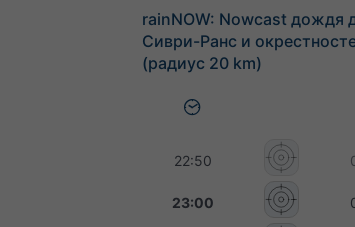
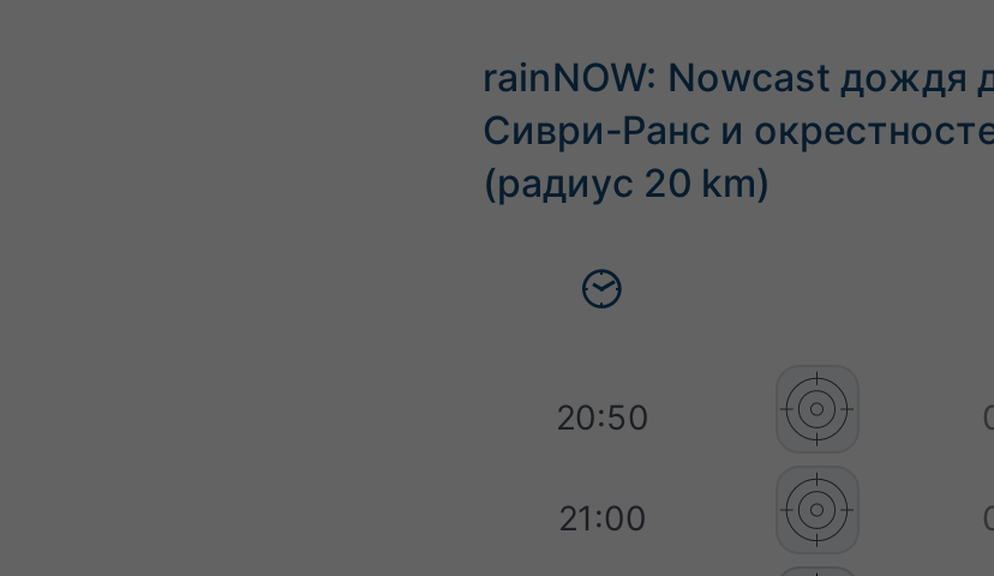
- 22:50
+ 20:50

- 23:00
+ 21:00
